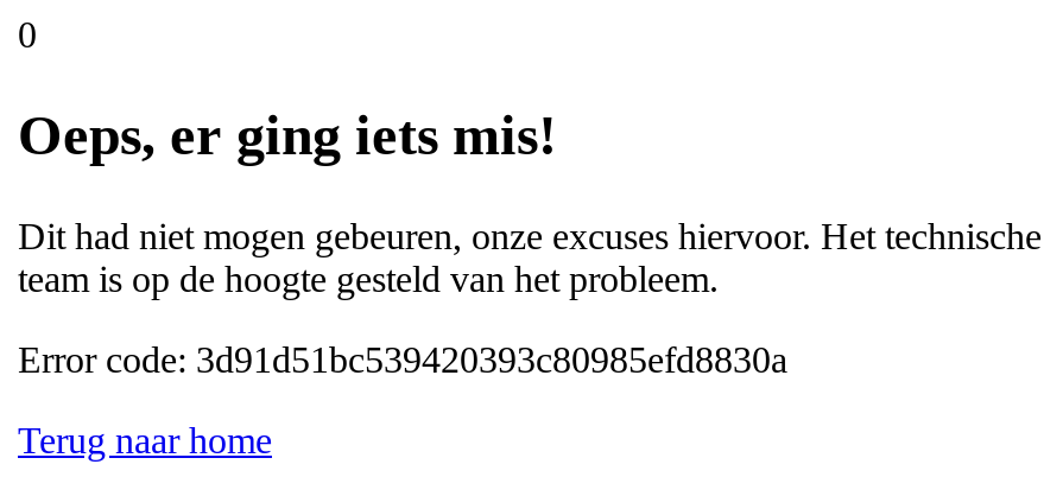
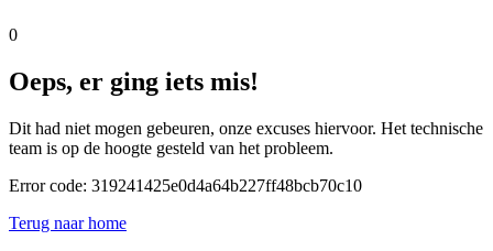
- Error code: 3d91d51bc539420393c80985efd8830a
+ Error code: 319241425e0d4a64b227ff48bcb70c10
